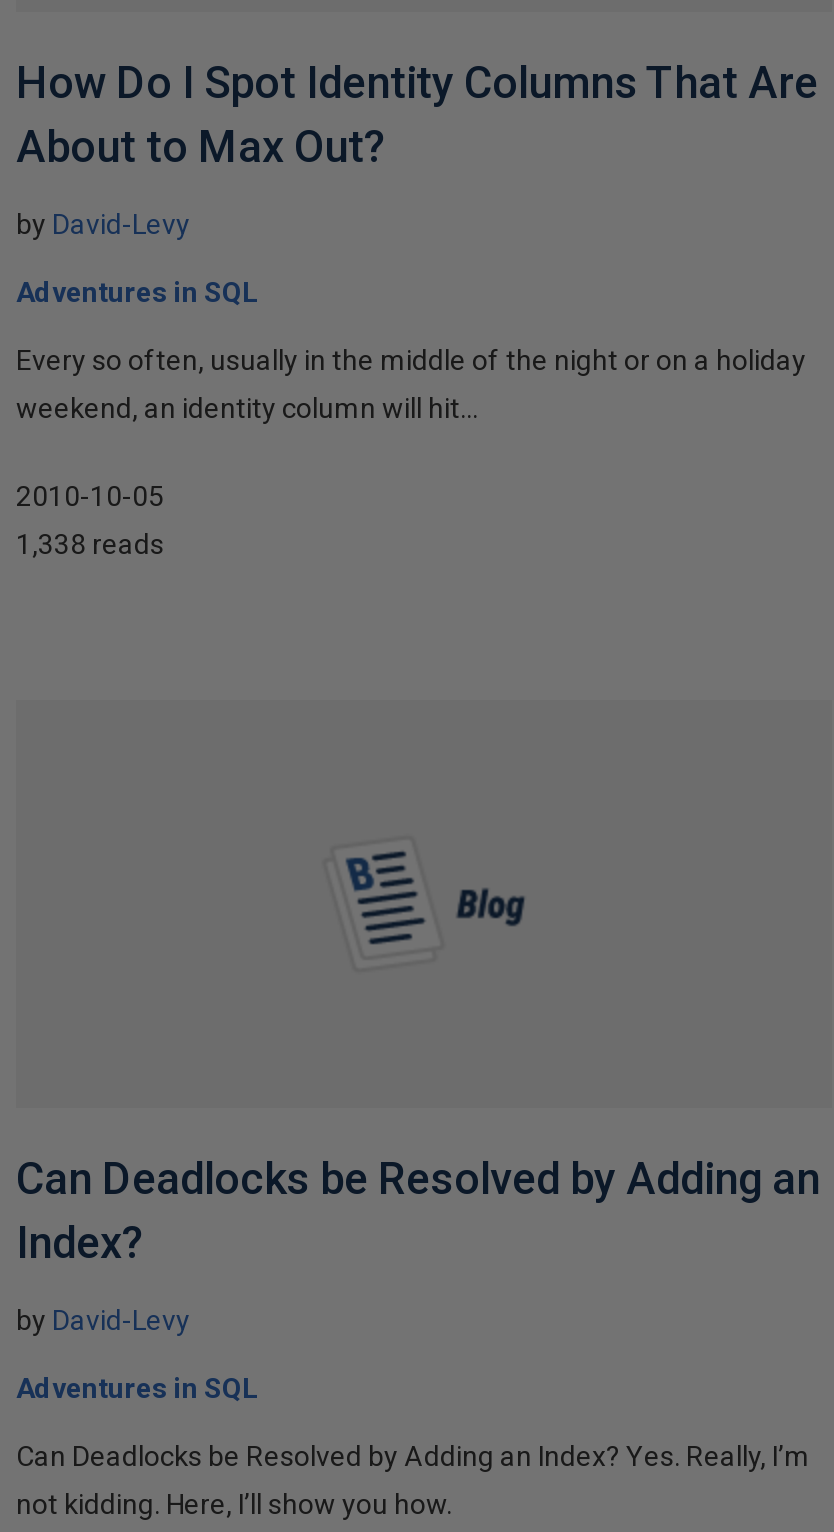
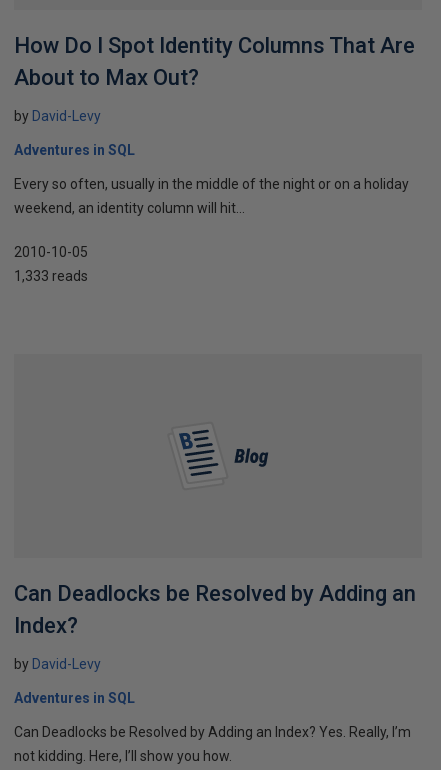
- 1,338 reads
+ 1,333 reads
